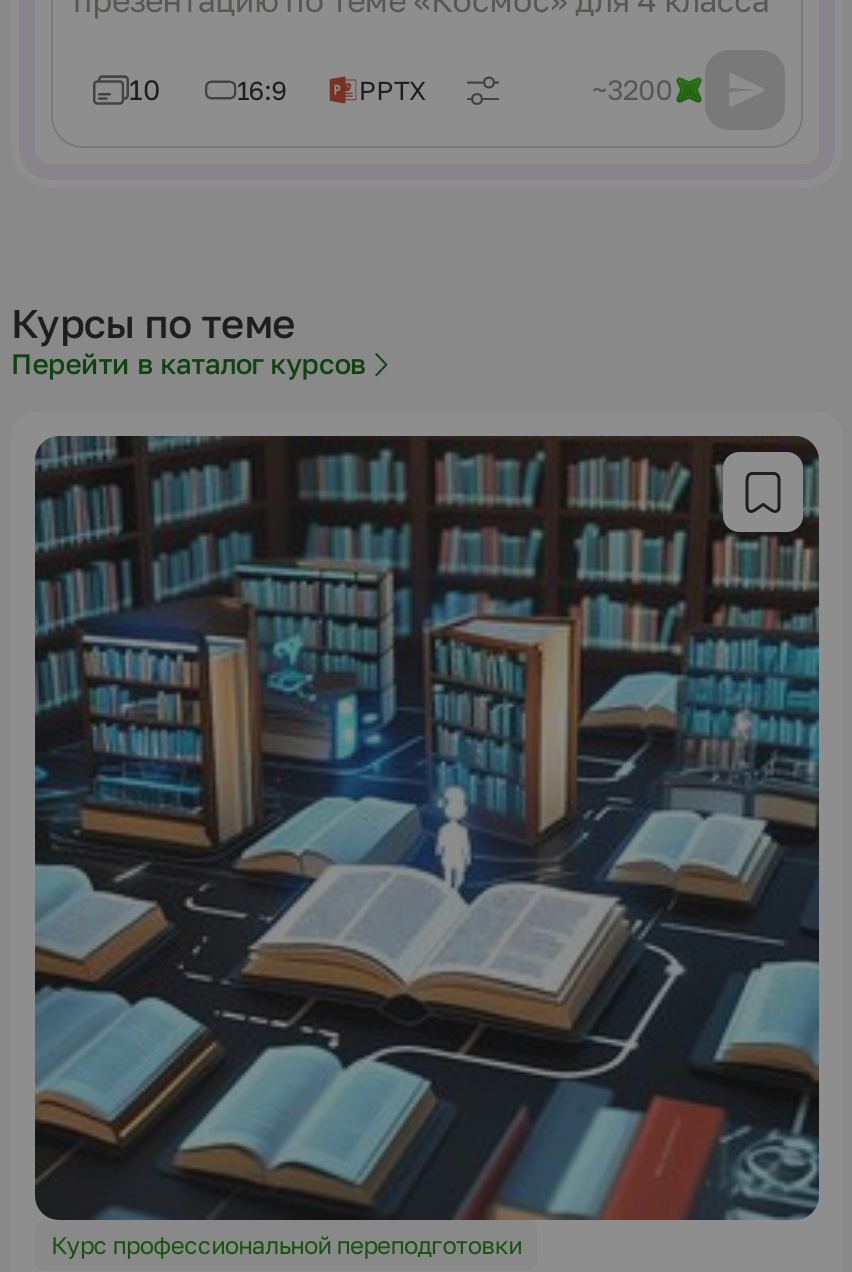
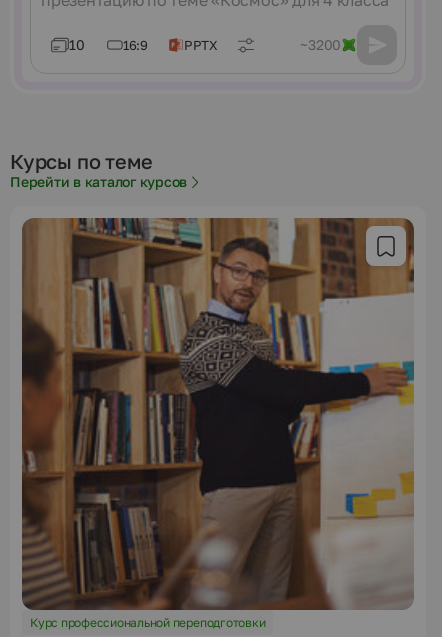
- [image]
+ [image]
